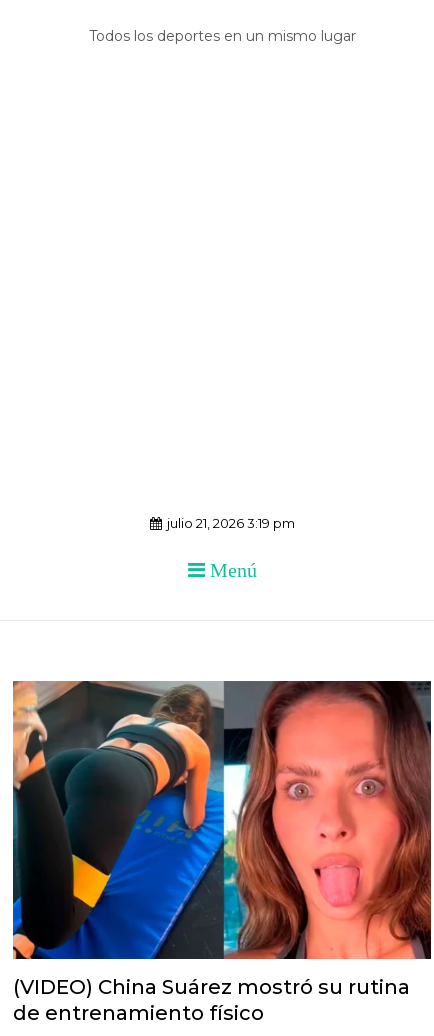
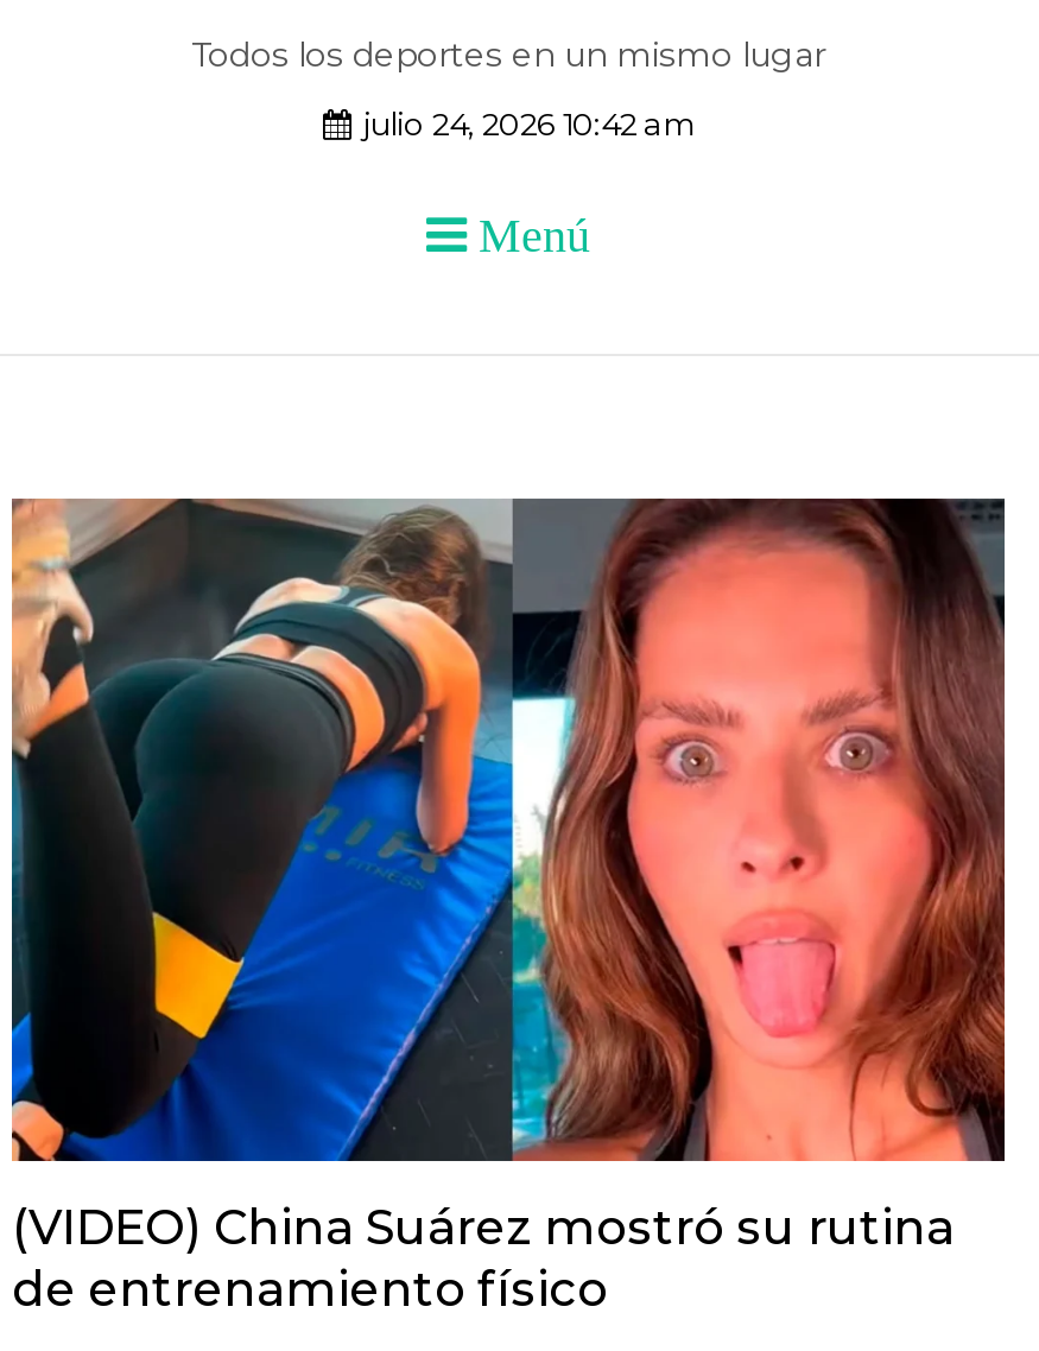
- julio 21, 2026 3:19 pm
+ julio 24, 2026 10:42 am
